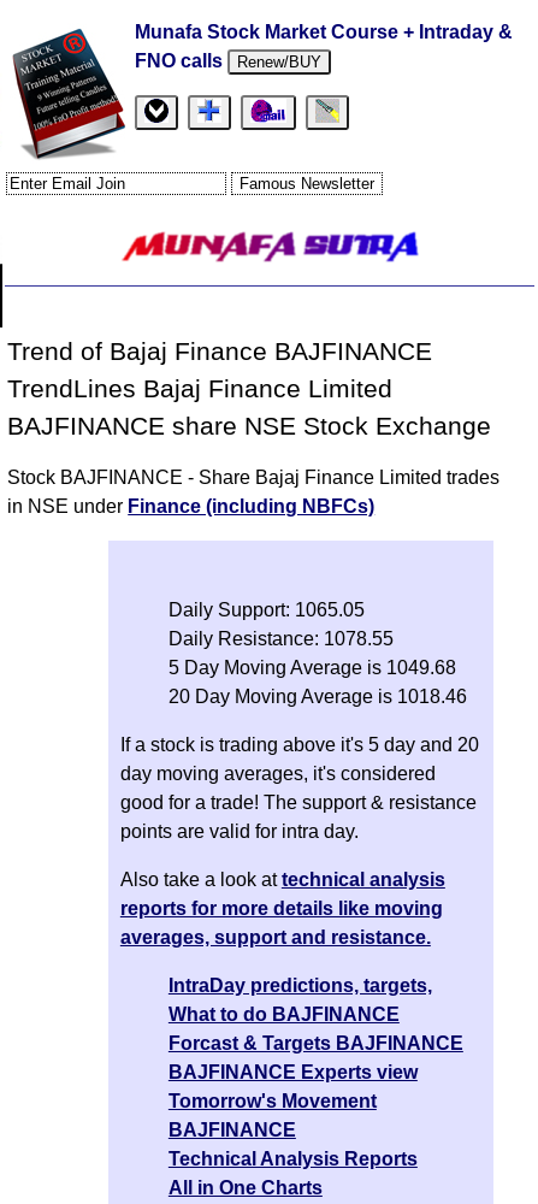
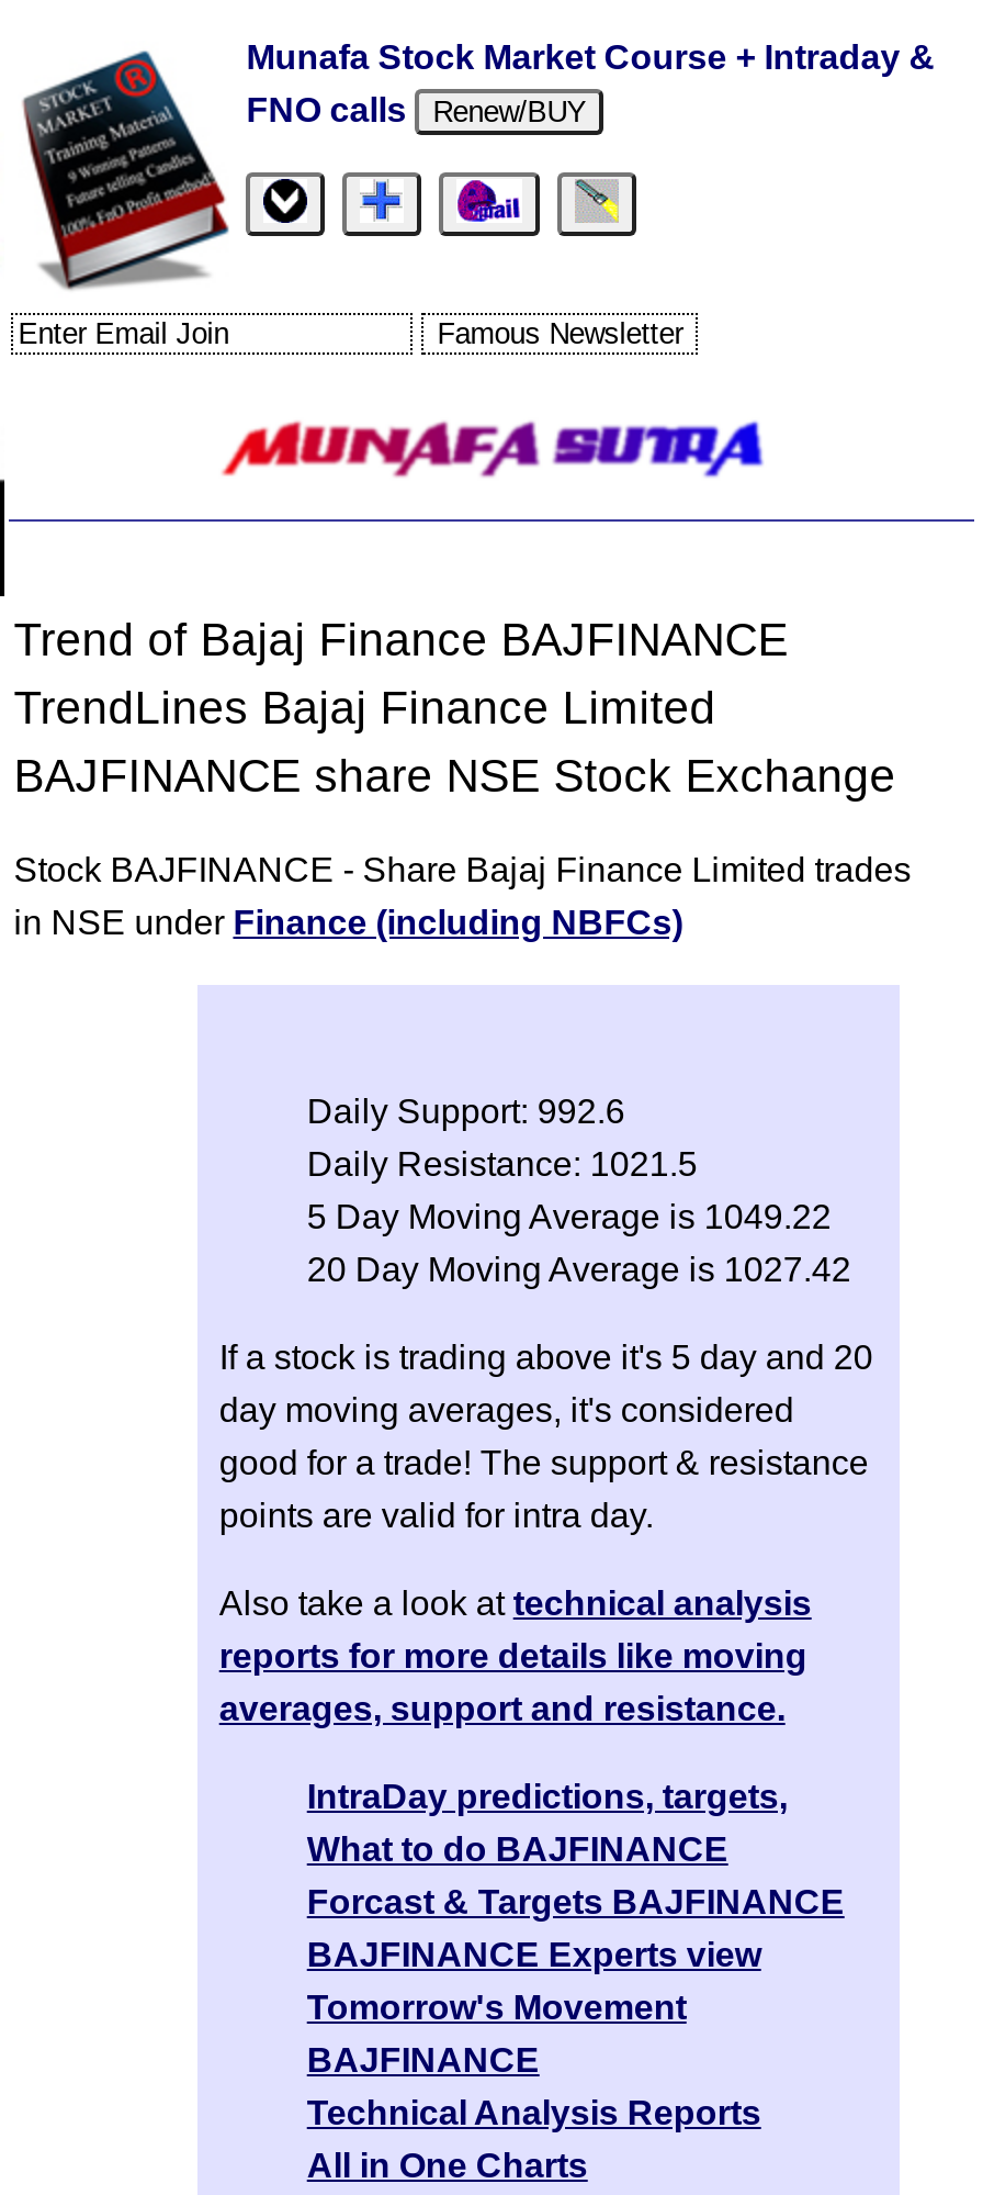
- Daily Support: 1065.05
+ Daily Support: 992.6

- Daily Resistance: 1078.55
+ Daily Resistance: 1021.5

- 5 Day Moving Average is 1049.68
+ 5 Day Moving Average is 1049.22

- 20 Day Moving Average is 1018.46
+ 20 Day Moving Average is 1027.42
